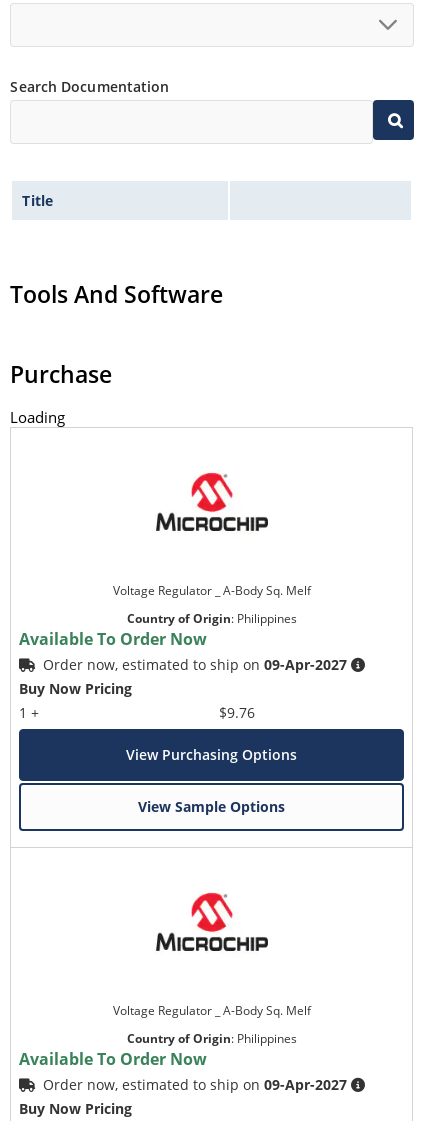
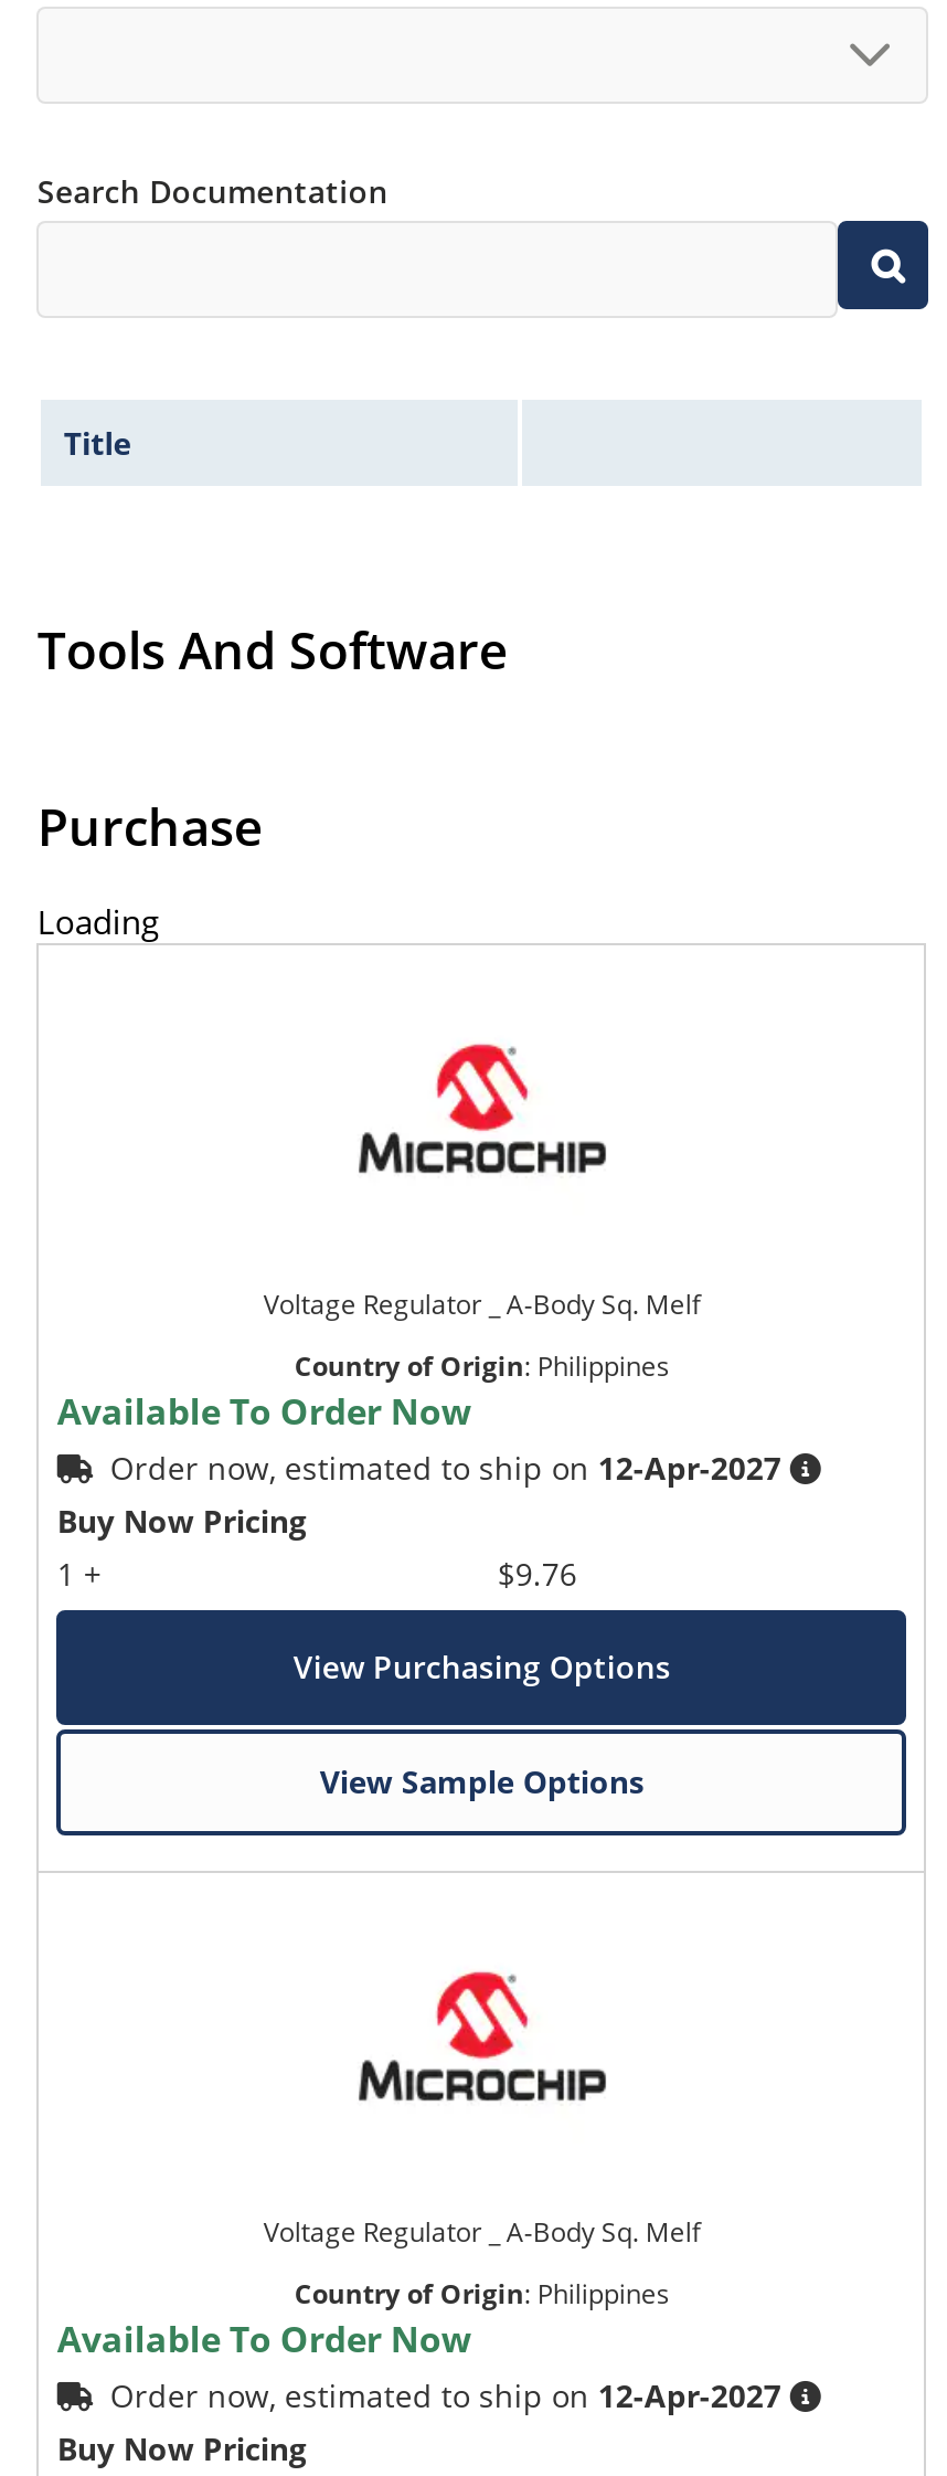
- Order now, estimated to ship on 09-Apr-2027
+ Order now, estimated to ship on 12-Apr-2027

- Order now, estimated to ship on 09-Apr-2027
+ Order now, estimated to ship on 12-Apr-2027
